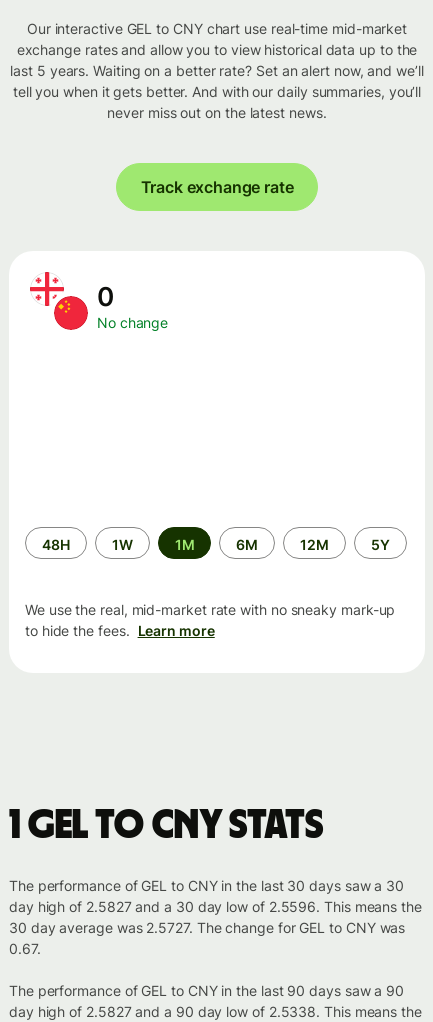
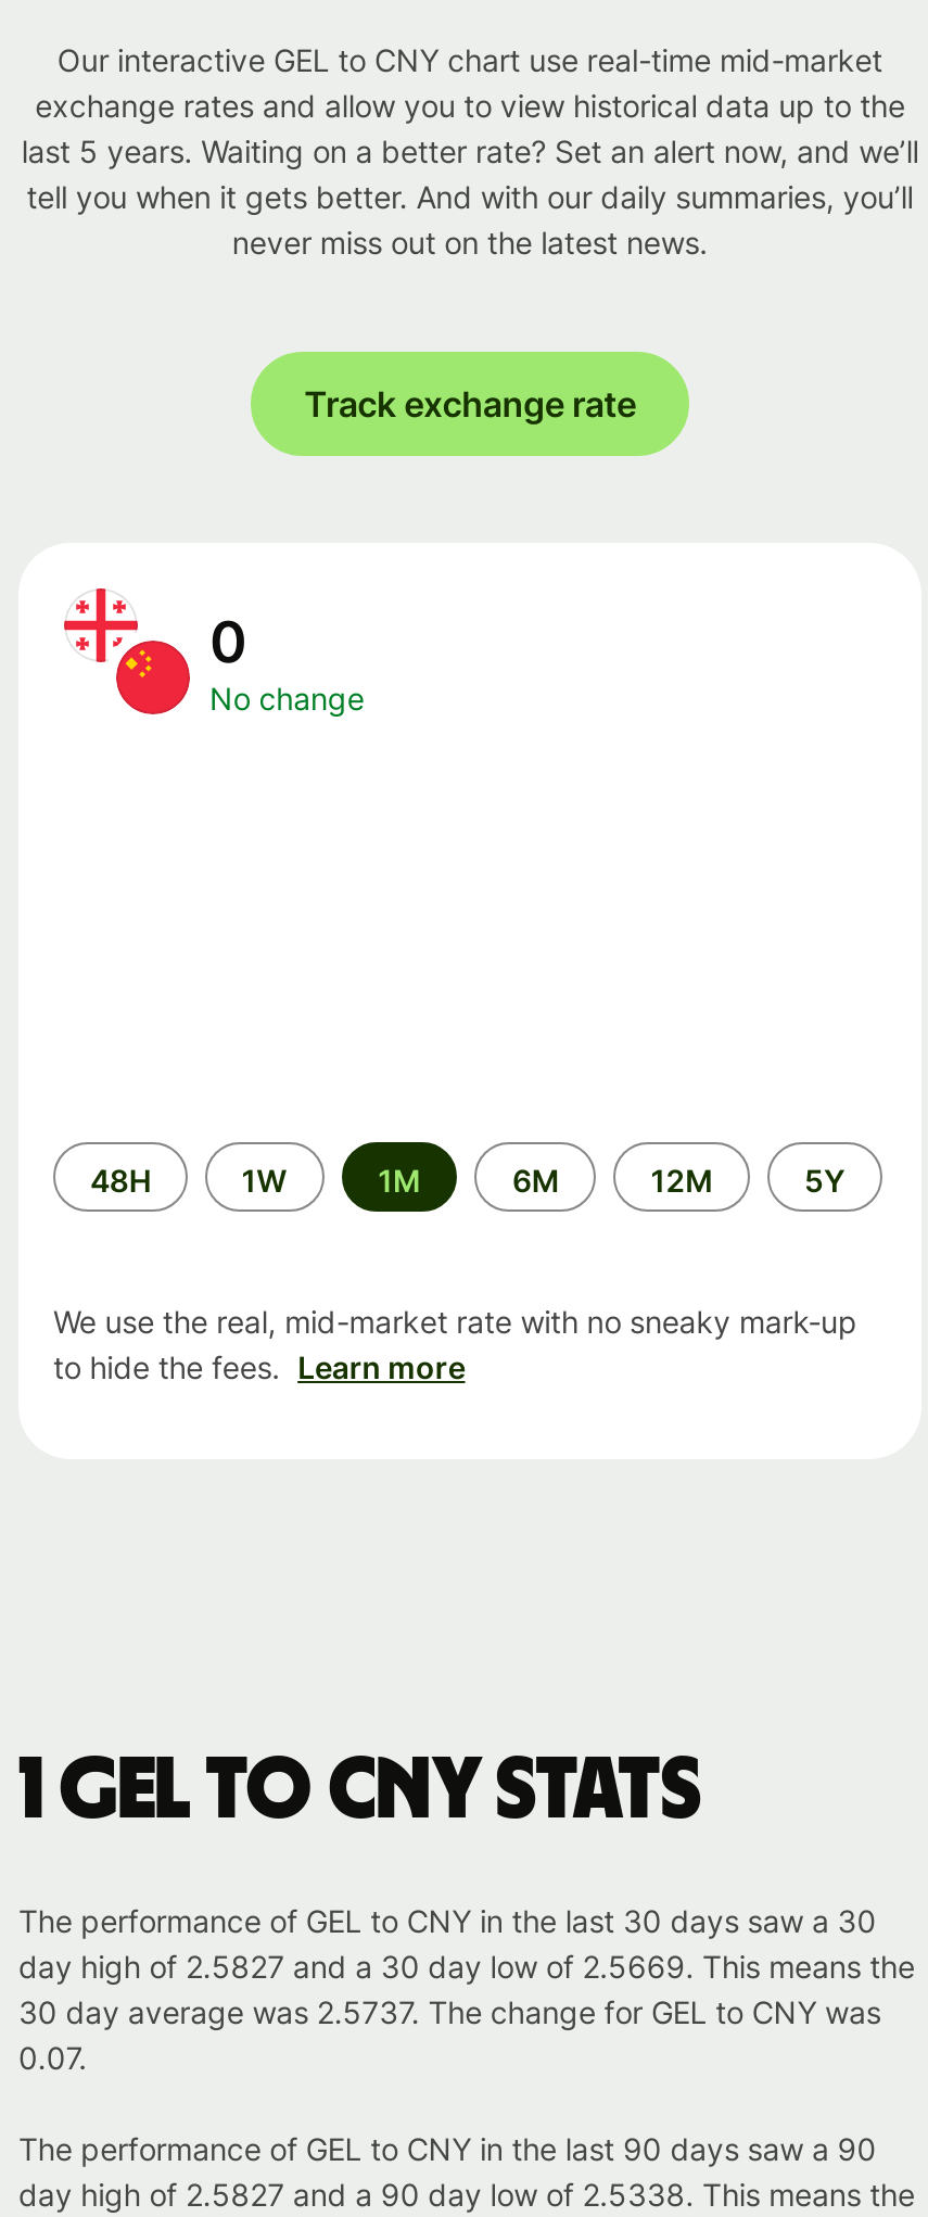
- day high of 2.5827 and a 30 day low of 2.5596. This means the
+ day high of 2.5827 and a 30 day low of 2.5669. This means the

- 30 day average was 2.5727. The change for GEL to CNY was
+ 30 day average was 2.5737. The change for GEL to CNY was

- 0.67.
+ 0.07.
